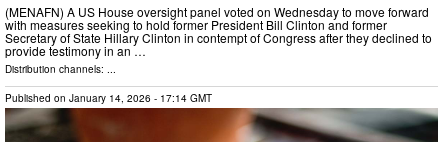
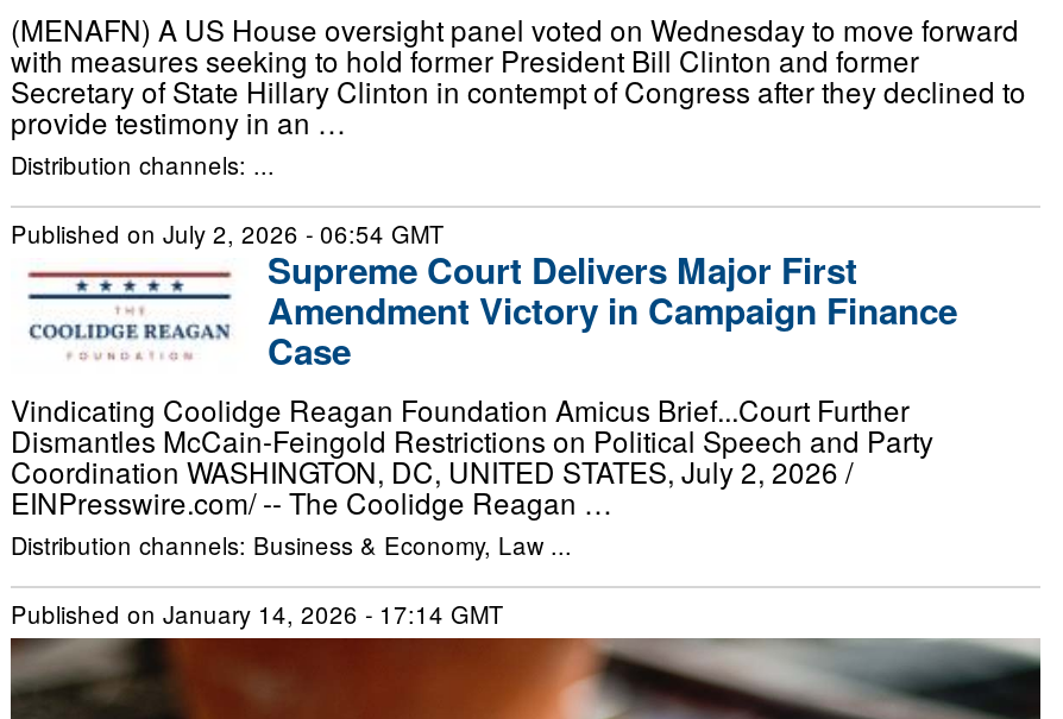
+ [image]
+ Published on July 2, 2026 - 06:54 GMT
+ Supreme Court Delivers Major First
+ Amendment Victory in Campaign Finance
+ Case
+ Vindicating Coolidge Reagan Foundation Amicus Brief...Court Further
+ Dismantles McCain-Feingold Restrictions on Political Speech and Party
+ Coordination WASHINGTON, DC, UNITED STATES, July 2, 2026 /
+ EINPresswire.com/ -- The Coolidge Reagan …
+ Distribution channels: Business & Economy, Law...
